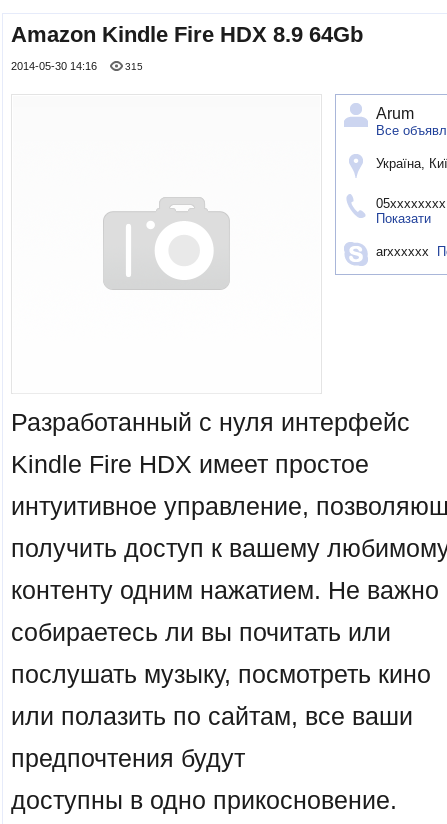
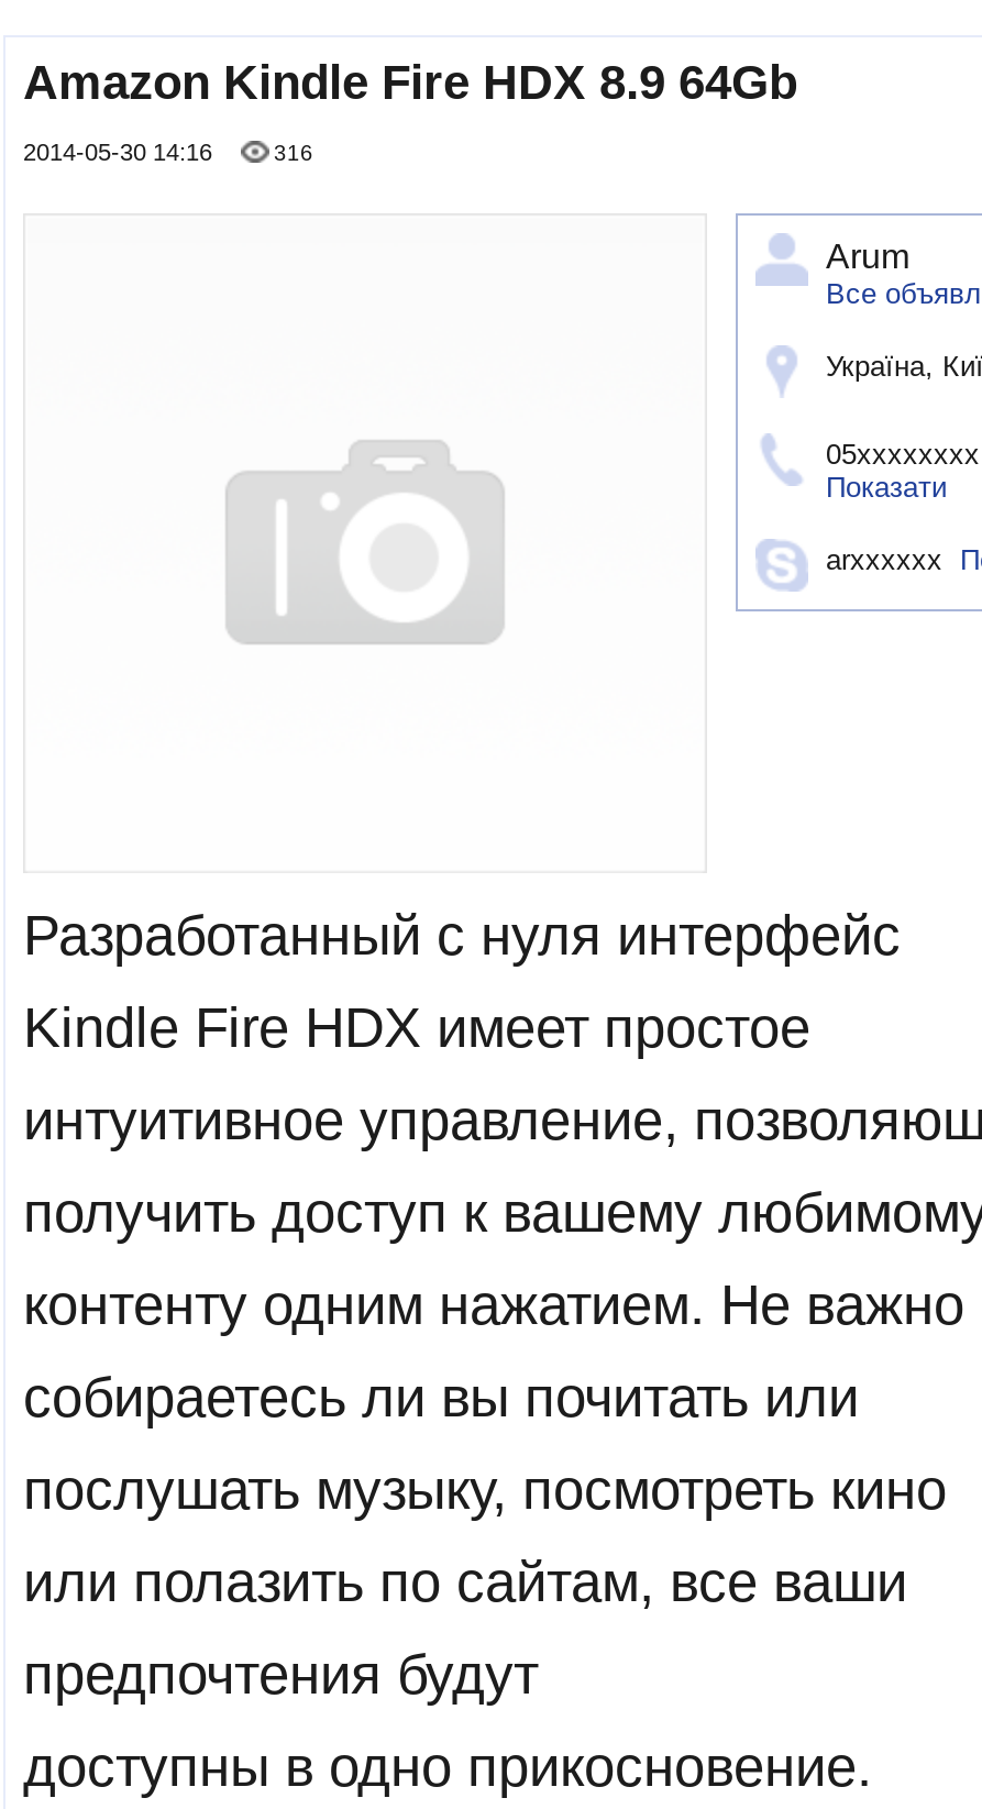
- 315
+ 316
